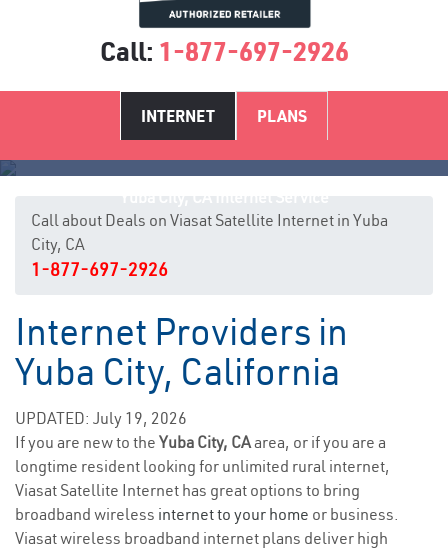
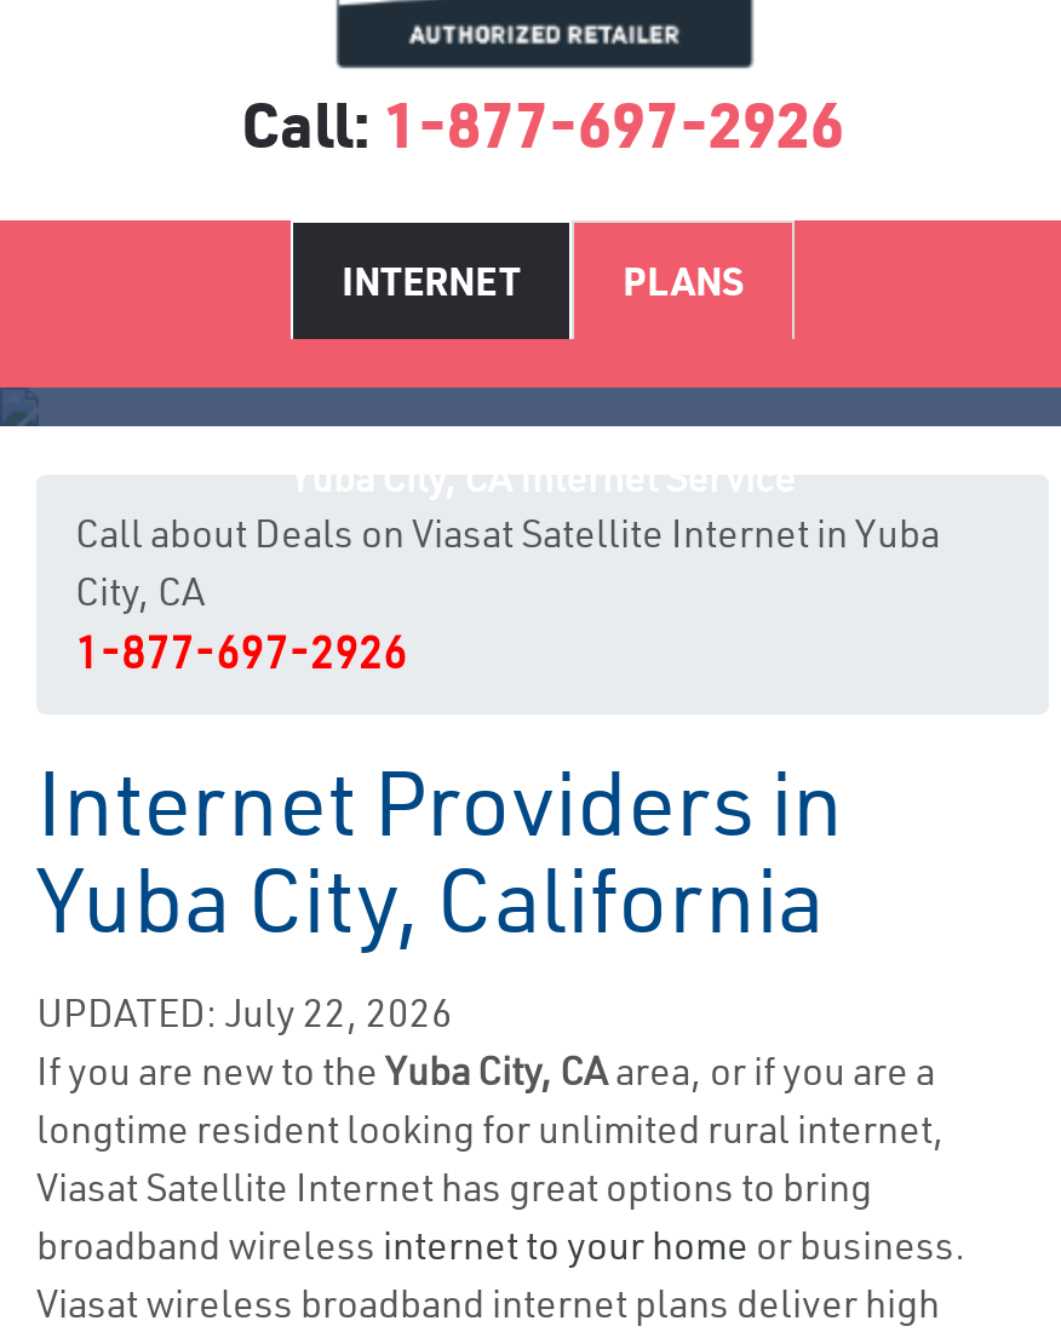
- UPDATED: July 19, 2026
+ UPDATED: July 22, 2026
